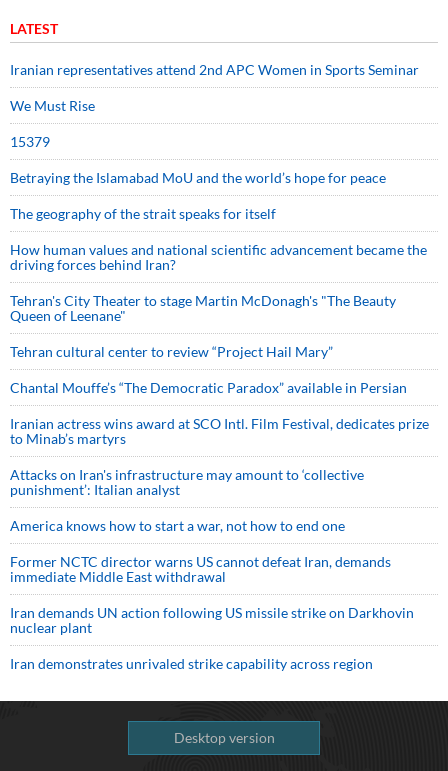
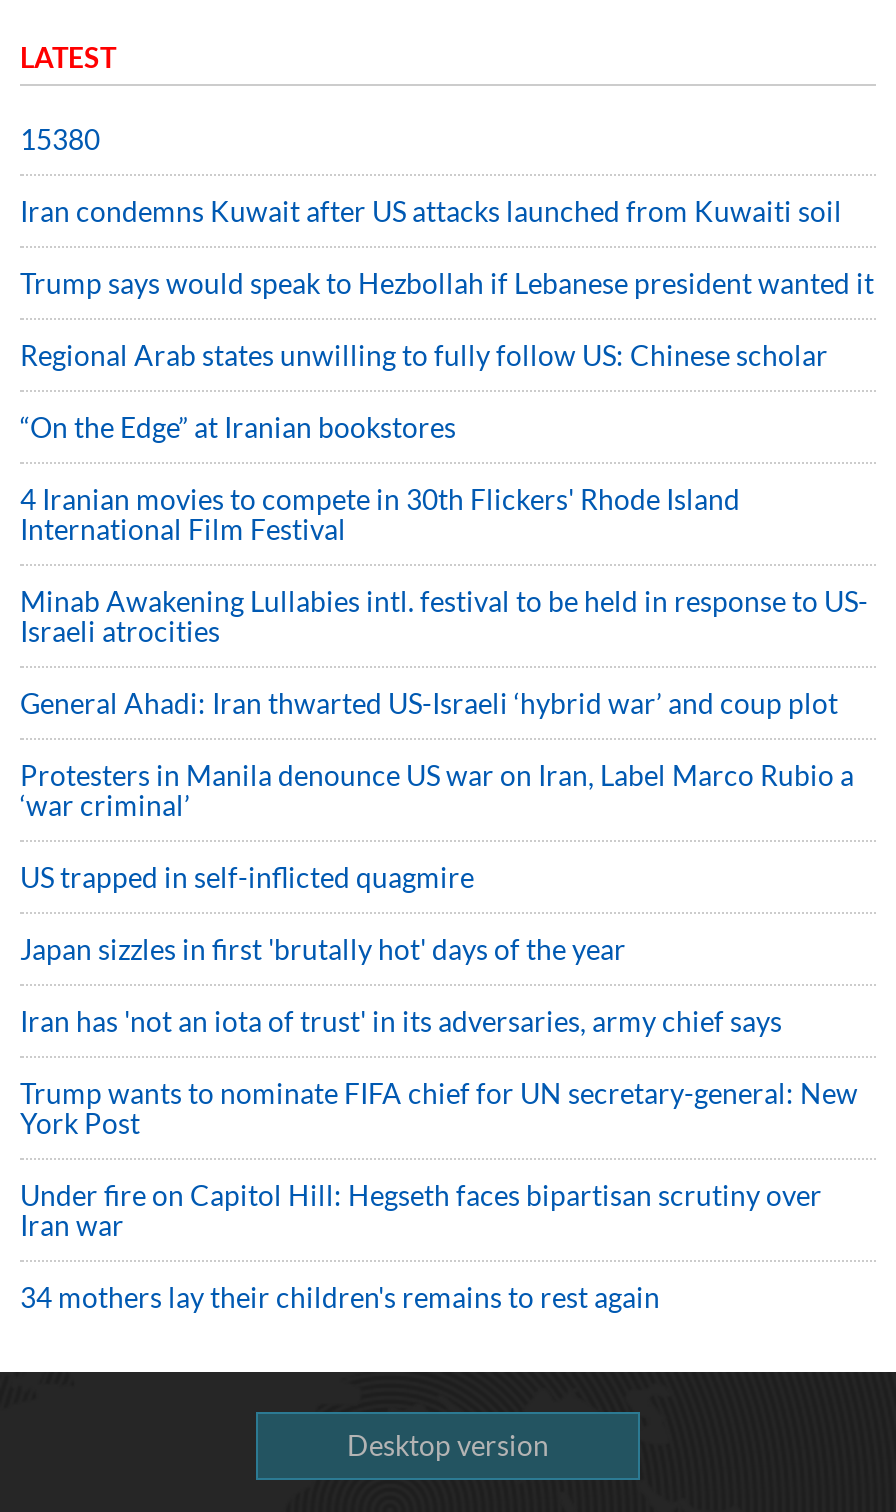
- Iranian representatives attend 2nd APC Women in Sports Seminar
+ 15380

- We Must Rise
+ Iran condemns Kuwait after US attacks launched from Kuwaiti soil

- 15379
+ Trump says would speak to Hezbollah if Lebanese president wanted it

- Betraying the Islamabad MoU and the world’s hope for peace
+ Regional Arab states unwilling to fully follow US: Chinese scholar

- The geography of the strait speaks for itself
+ “On the Edge” at Iranian bookstores

- How human values and national scientific advancement became the
- driving forces behind Iran?
+ 4 Iranian movies to compete in 30th Flickers' Rhode Island
+ International Film Festival

- Tehran's City Theater to stage Martin McDonagh's "The Beauty
- Queen of Leenane"
+ Minab Awakening Lullabies intl. festival to be held in response to US-
+ Israeli atrocities

- Tehran cultural center to review “Project Hail Mary”
+ General Ahadi: Iran thwarted US-Israeli ‘hybrid war’ and coup plot

- Chantal Mouffe’s “The Democratic Paradox” available in Persian
+ Protesters in Manila denounce US war on Iran, Label Marco Rubio a
+ ‘war criminal’

- Iranian actress wins award at SCO Intl. Film Festival, dedicates prize
- to Minab’s martyrs
+ US trapped in self-inflicted quagmire

- Attacks on Iran's infrastructure may amount to ‘collective
- punishment’: Italian analyst
+ Japan sizzles in first 'brutally hot' days of the year

- America knows how to start a war, not how to end one
+ Iran has 'not an iota of trust' in its adversaries, army chief says

- Former NCTC director warns US cannot defeat Iran, demands
- immediate Middle East withdrawal
+ Trump wants to nominate FIFA chief for UN secretary-general: New
+ York Post

- Iran demands UN action following US missile strike on Darkhovin
- nuclear plant
+ Under fire on Capitol Hill: Hegseth faces bipartisan scrutiny over
+ Iran war

- Iran demonstrates unrivaled strike capability across region
+ 34 mothers lay their children's remains to rest again
